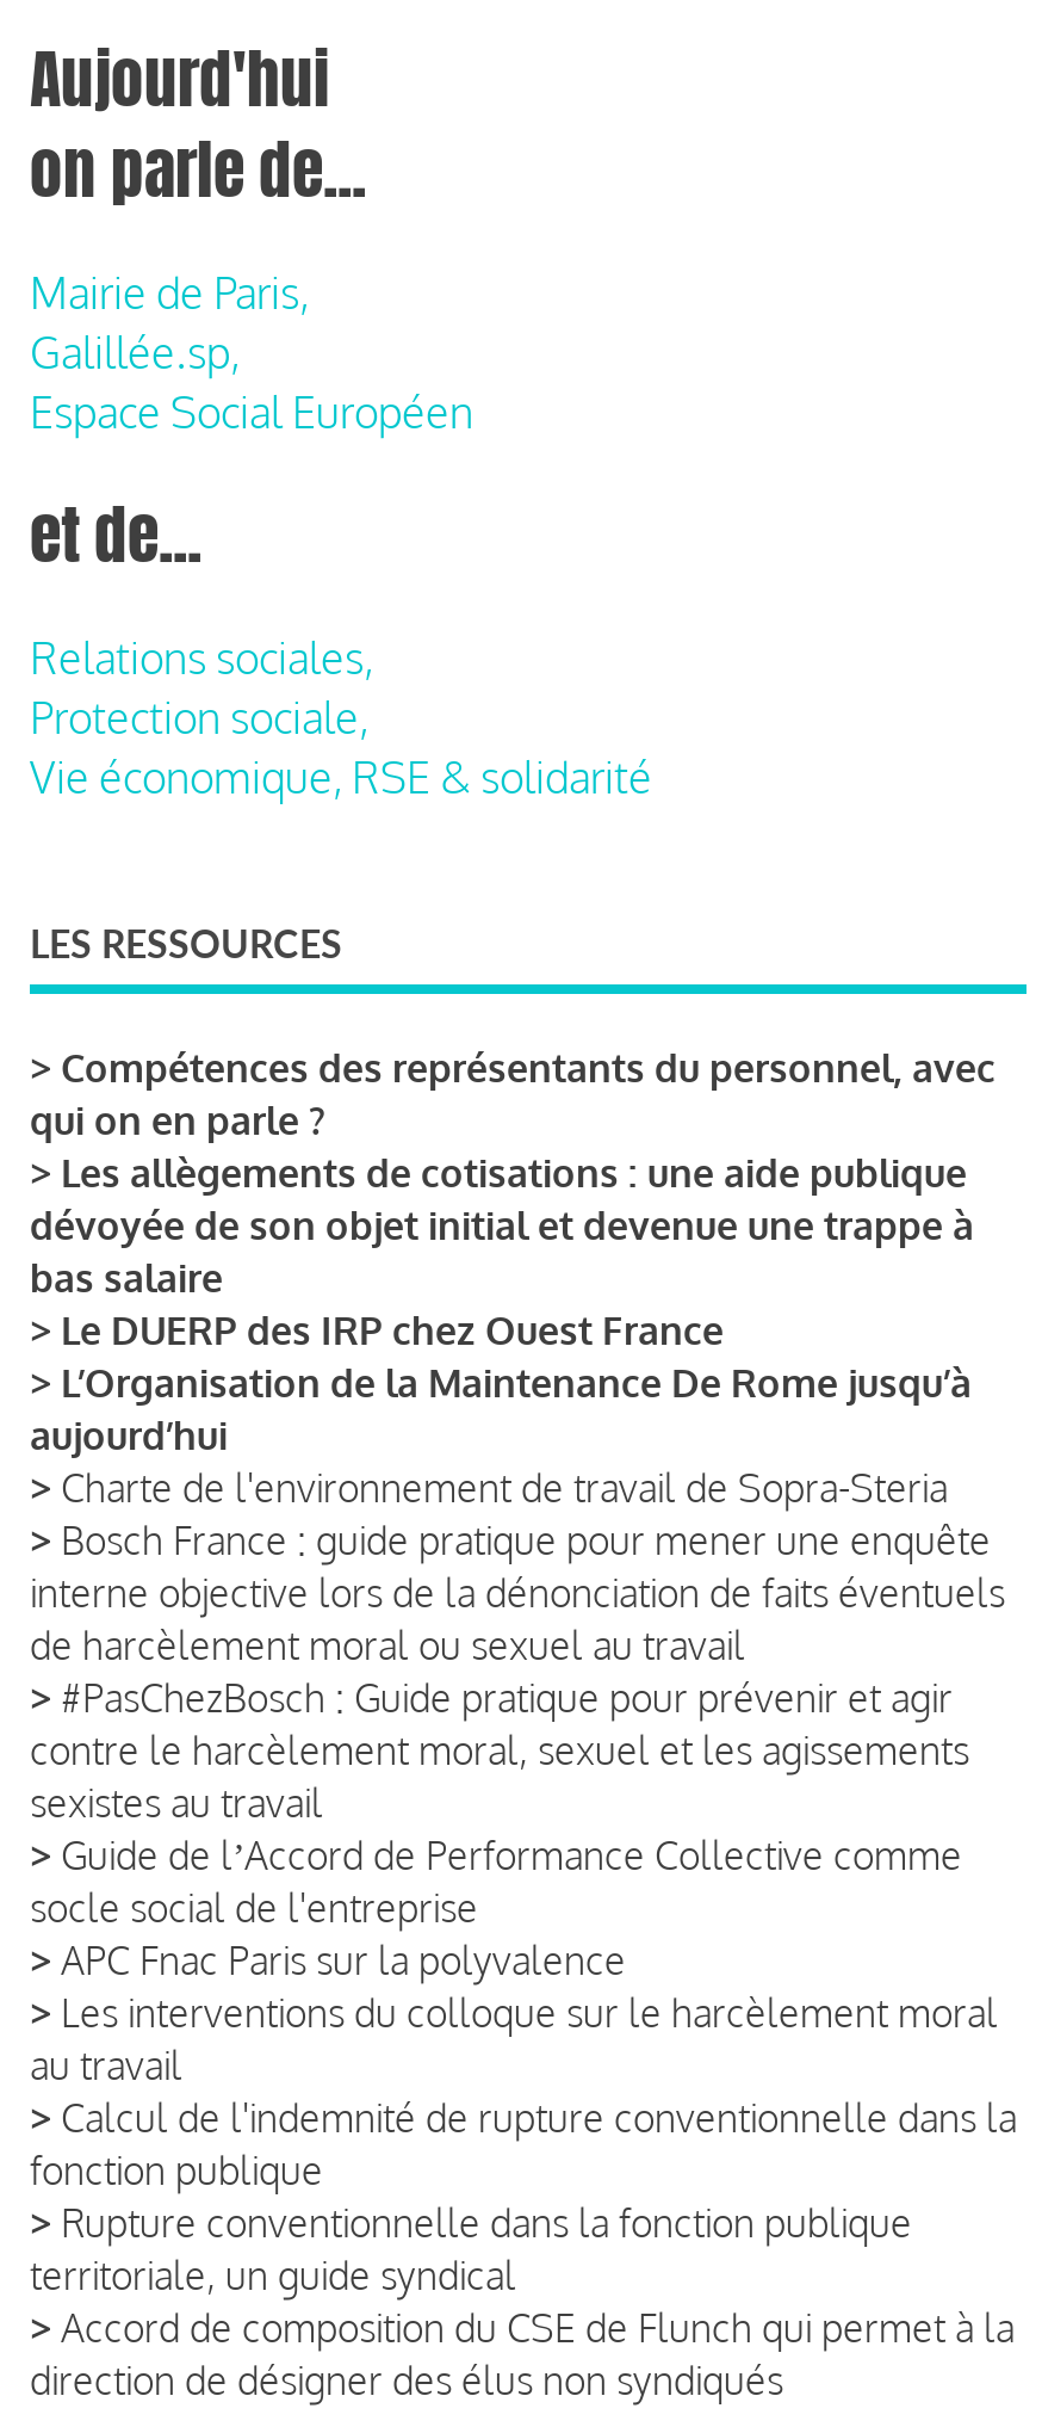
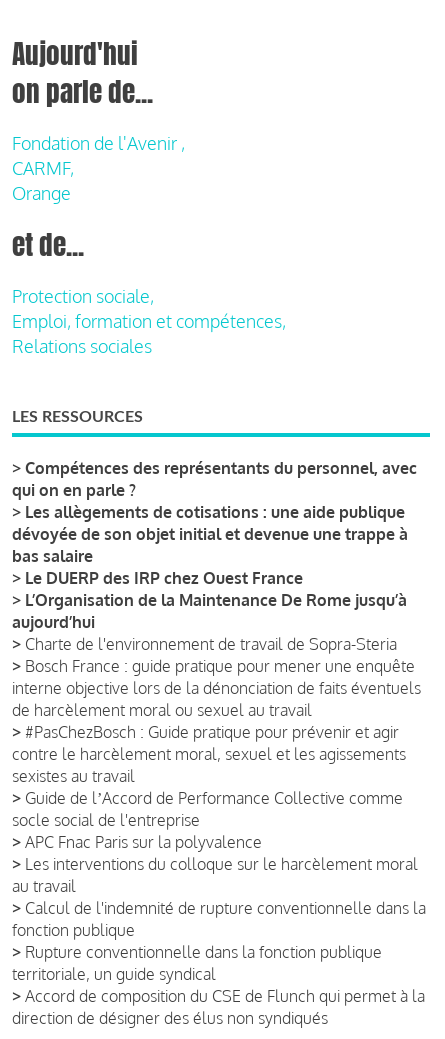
- Mairie de Paris,
- Galillée.sp,
- Espace Social Européen
+ Fondation de l'Avenir ,
+ CARMF,
+ Orange

- Relations sociales,

moved up: Protection sociale,

- Vie économique, RSE & solidarité
+ Emploi, formation et compétences,
+ Relations sociales
